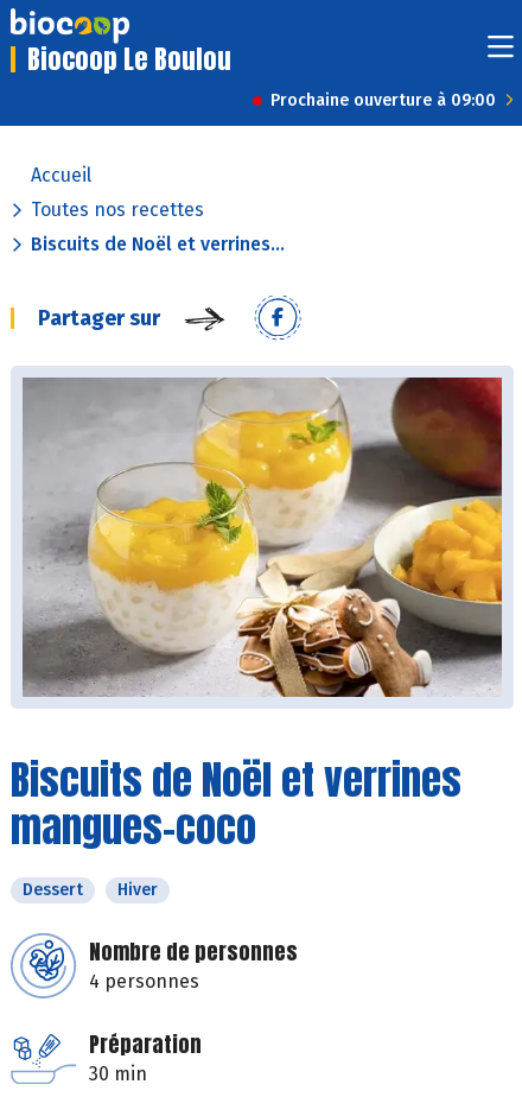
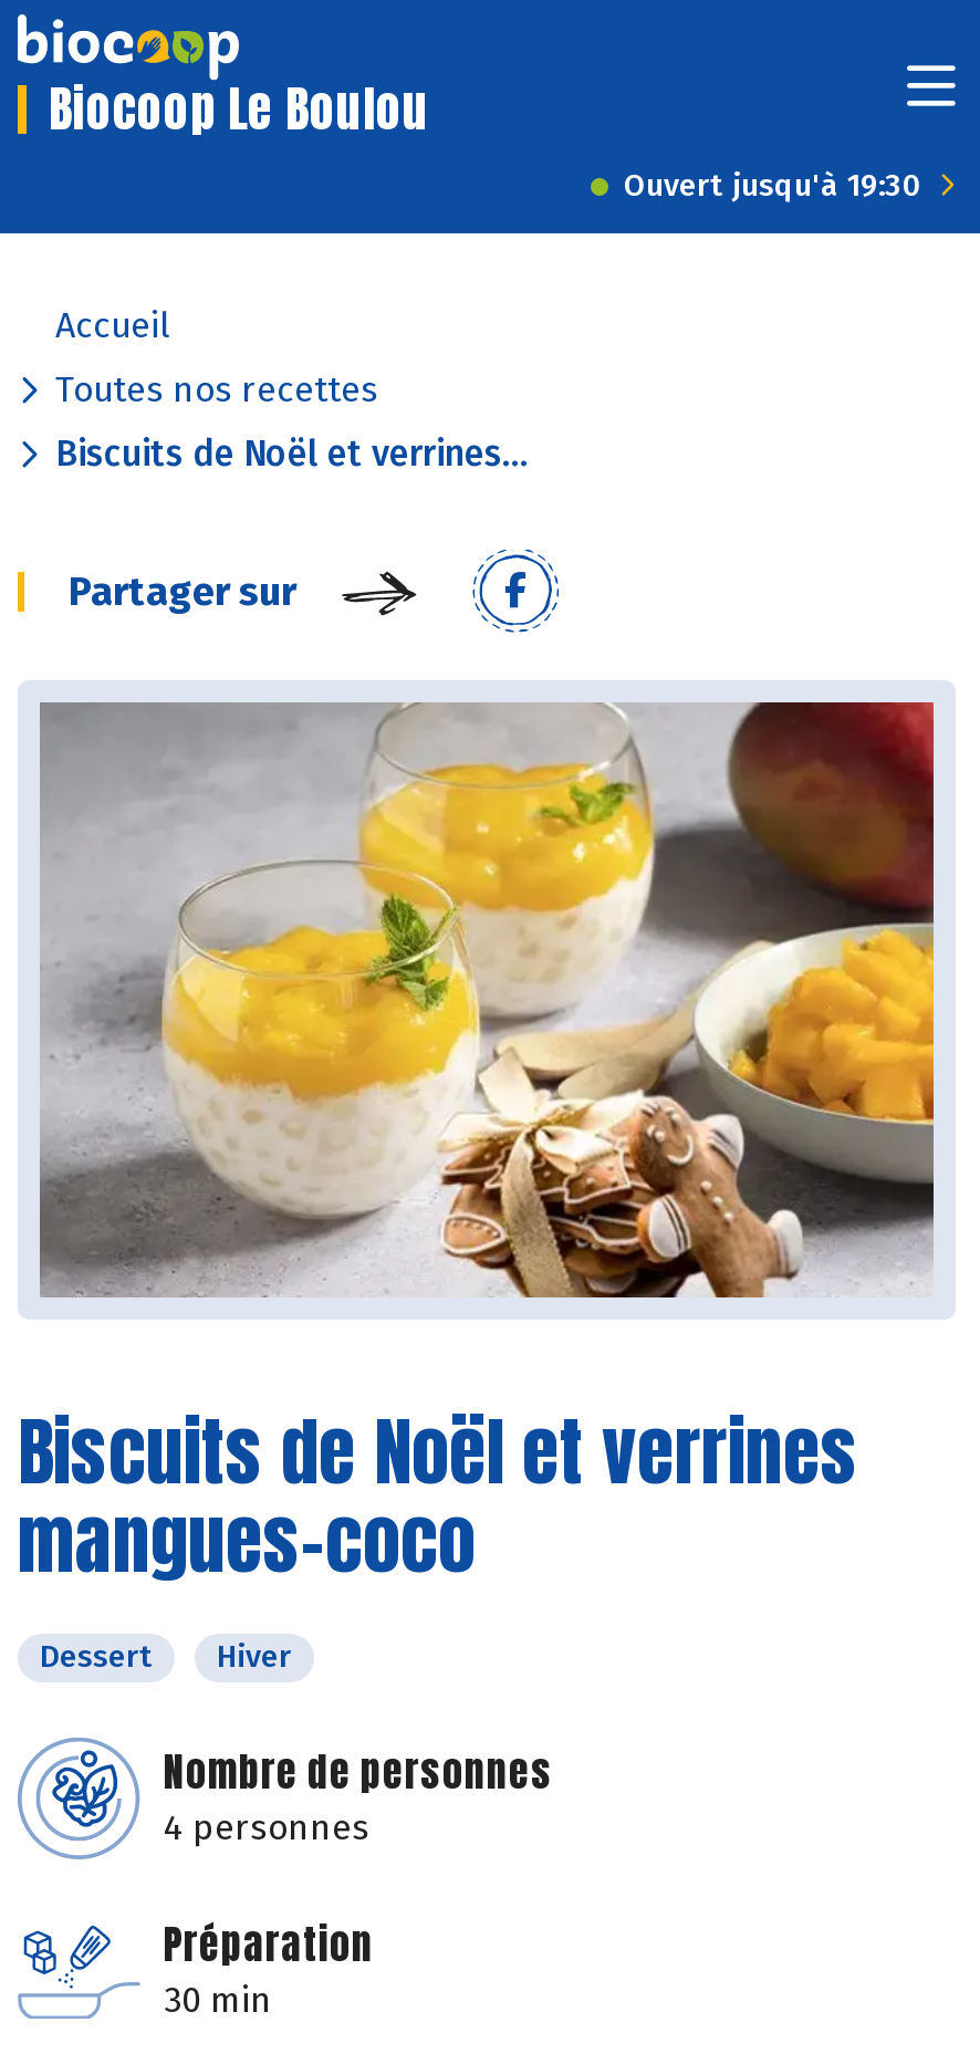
- Prochaine ouverture à 09:00
+ Ouvert jusqu'à 19:30
